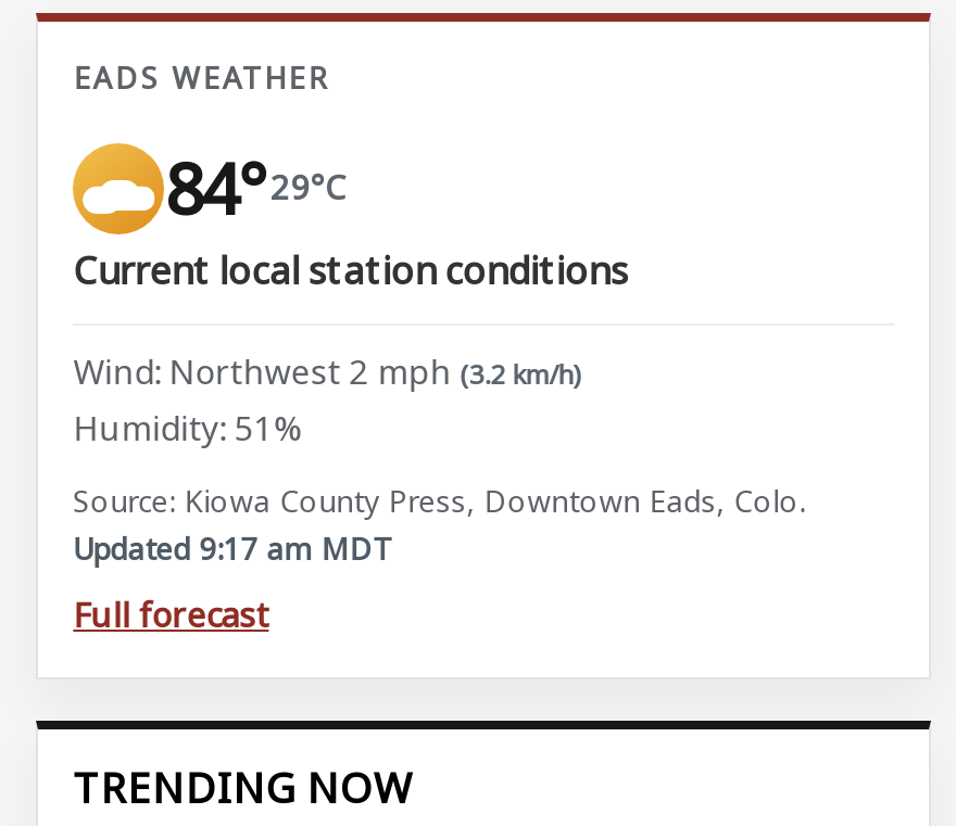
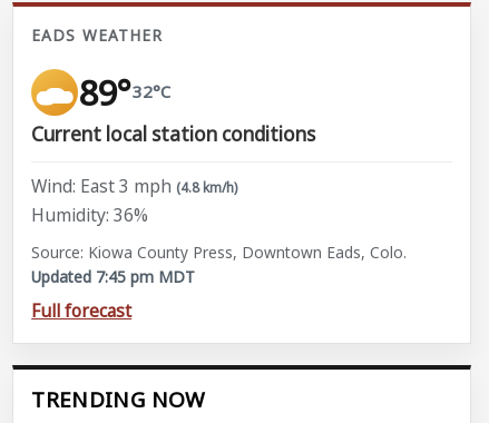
- 84° 29°C
+ 89° 32°C

- Wind: Northwest 2 mph (3.2 km/h)
+ Wind: East 3 mph (4.8 km/h)

- Humidity: 51%
+ Humidity: 36%

- Updated 9:17 am MDT
+ Updated 7:45 pm MDT
